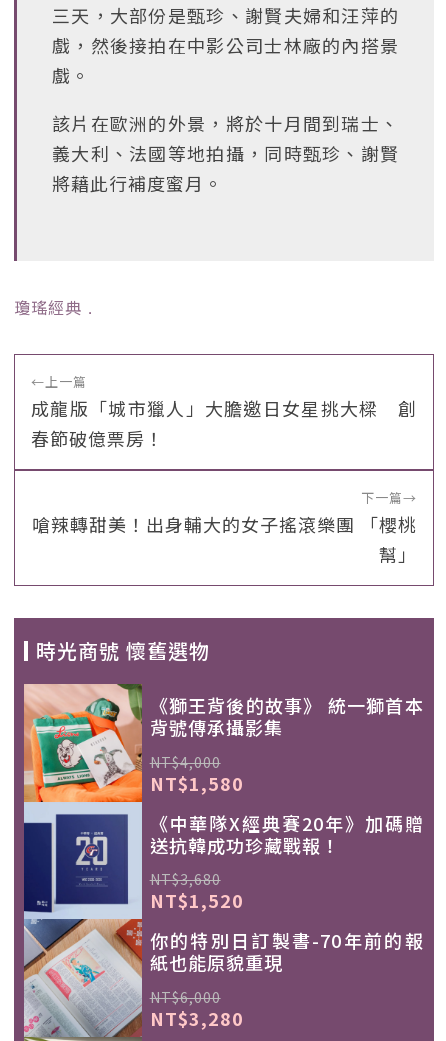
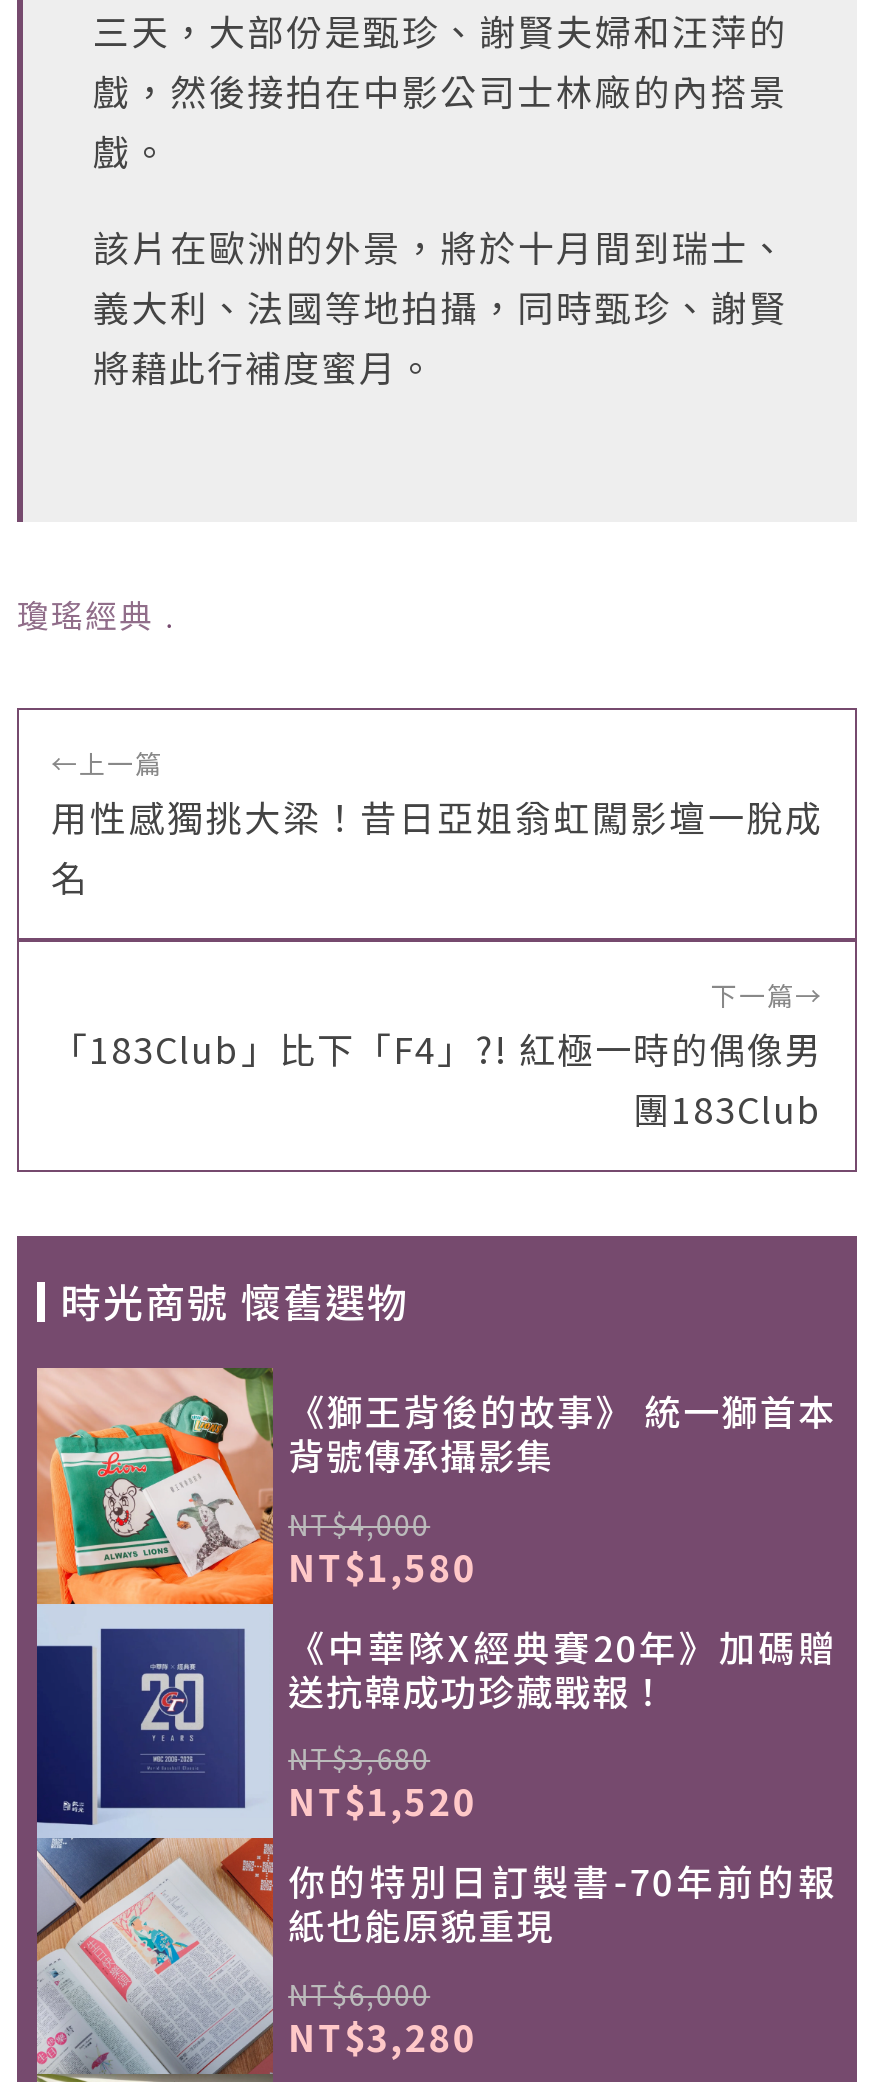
- 成龍版「城市獵人」大膽邀日女星挑大樑 創
- 春節破億票房！
+ 用性感獨挑大梁！昔日亞姐翁虹闖影壇一脫成
+ 名

- 嗆辣轉甜美！出身輔大的女子搖滾樂團 「櫻桃
- 幫」
+ 「183Club」比下「F4」?! 紅極一時的偶像男
+ 團183Club
